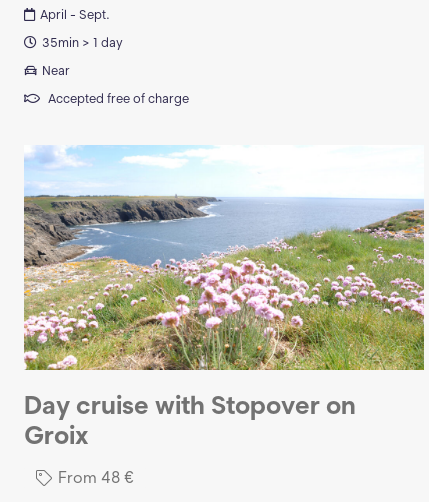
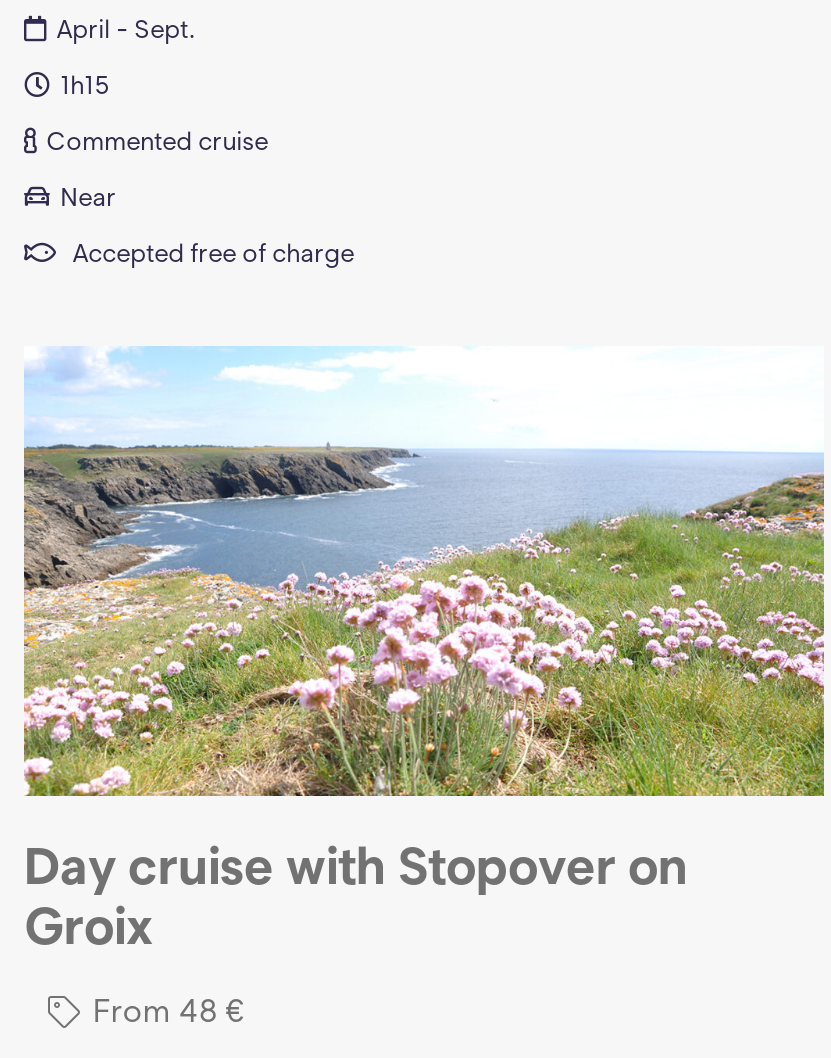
- 35min > 1 day
+ 1h15
+ Commented cruise
